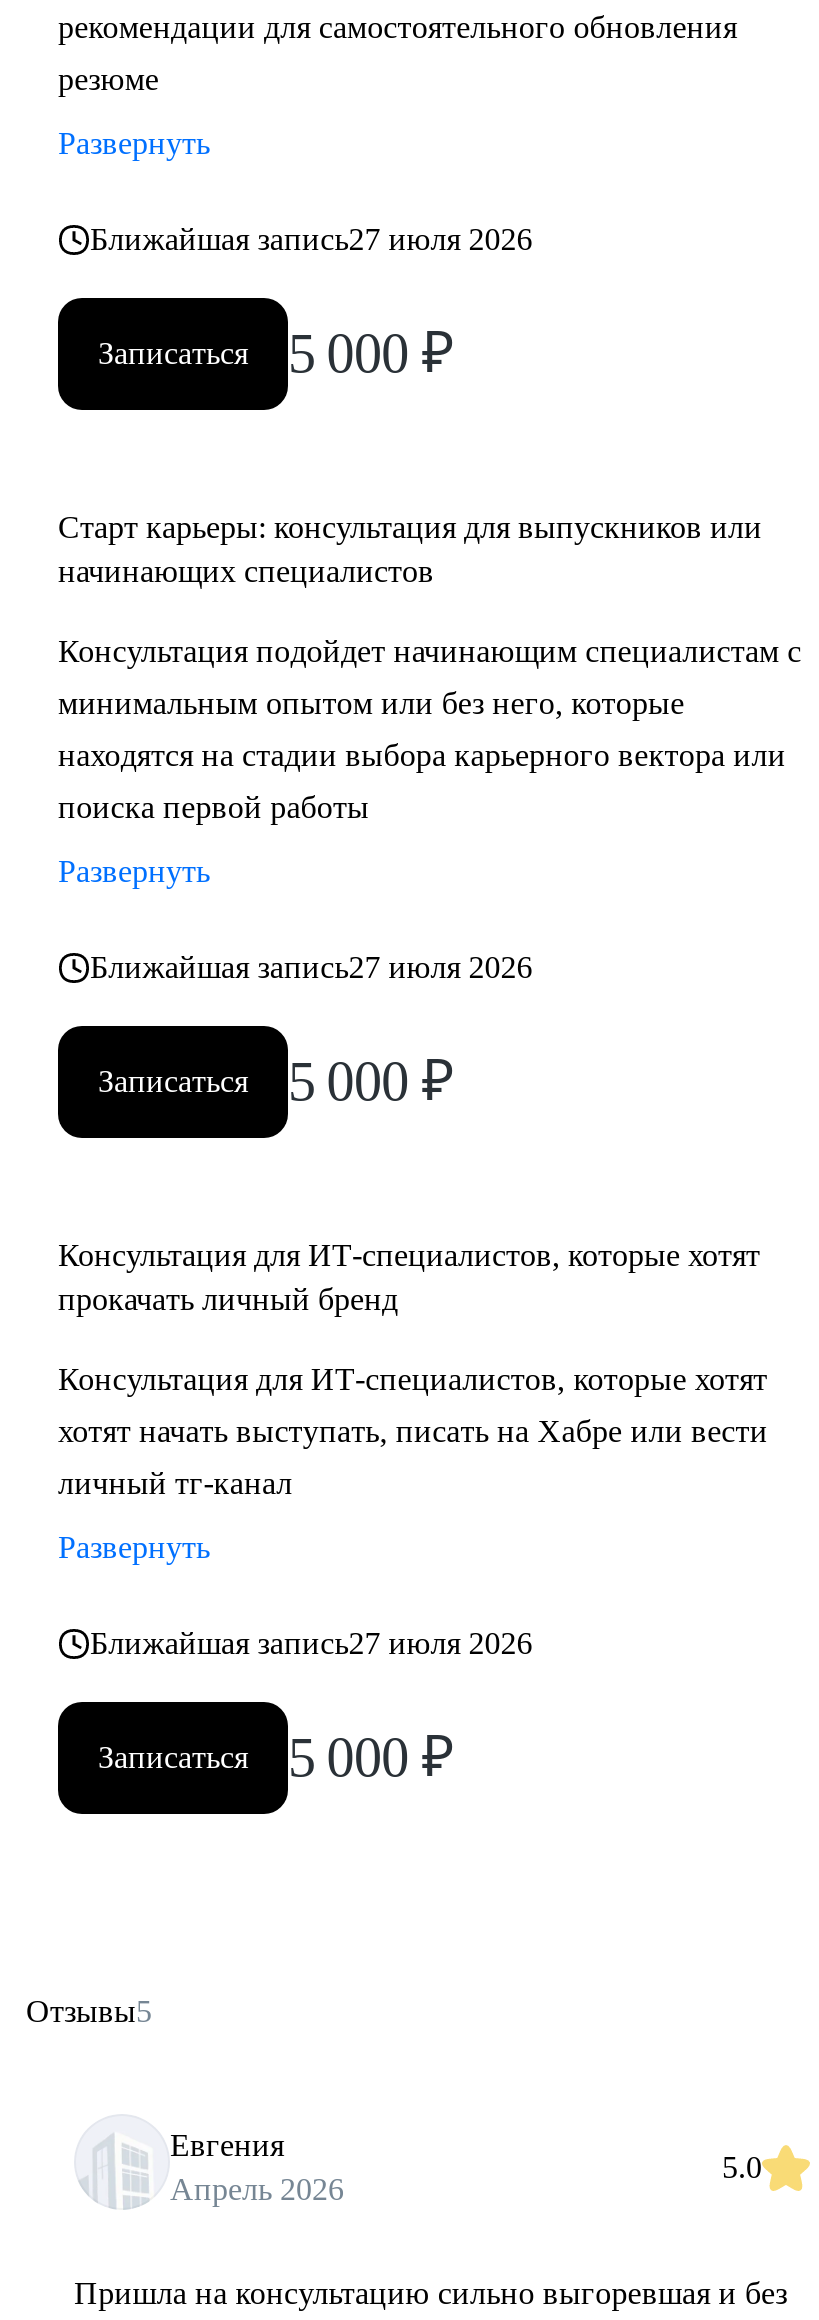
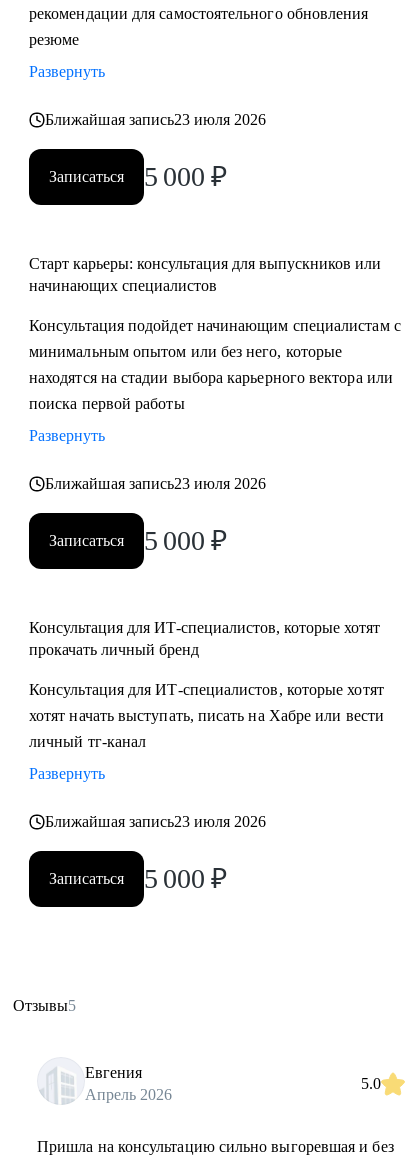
- Ближайшая запись27 июля 2026
+ Ближайшая запись23 июля 2026

- Ближайшая запись27 июля 2026
+ Ближайшая запись23 июля 2026

- Ближайшая запись27 июля 2026
+ Ближайшая запись23 июля 2026
